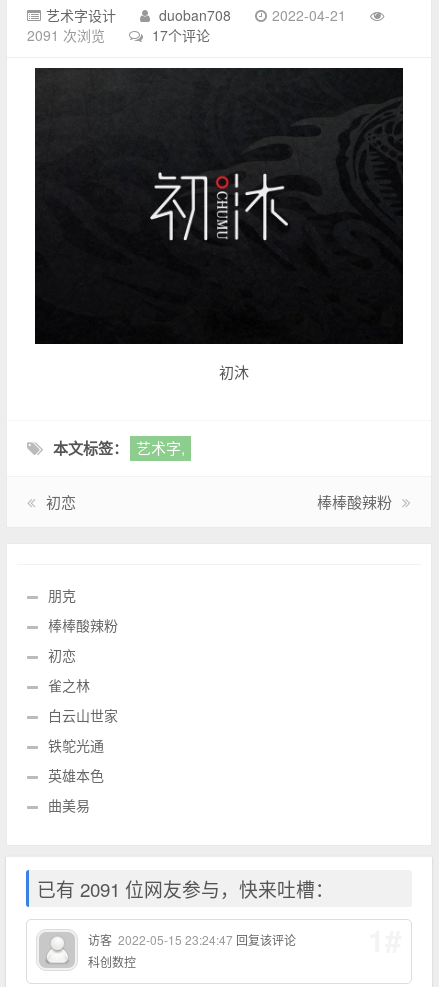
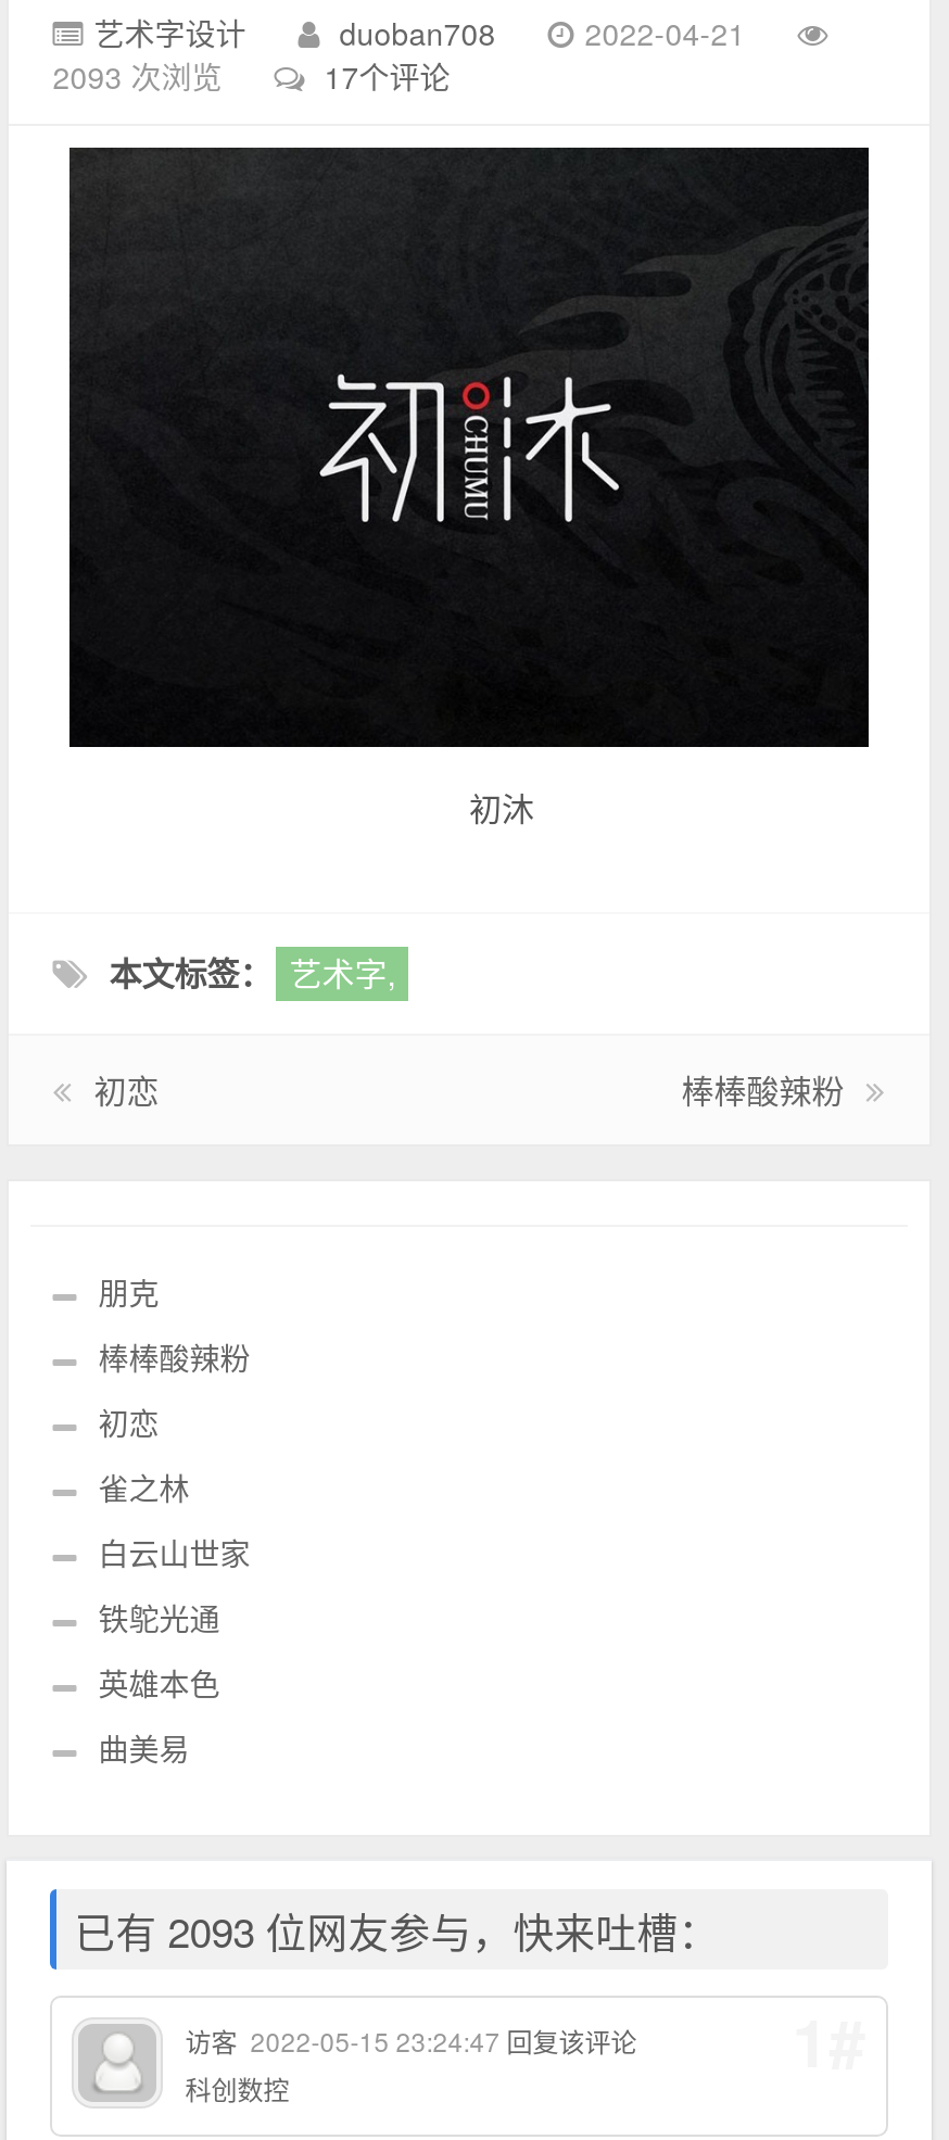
- 2091 次浏览
+ 2093 次浏览

- 已有 2091 位网友参与，快来吐槽：
+ 已有 2093 位网友参与，快来吐槽：
